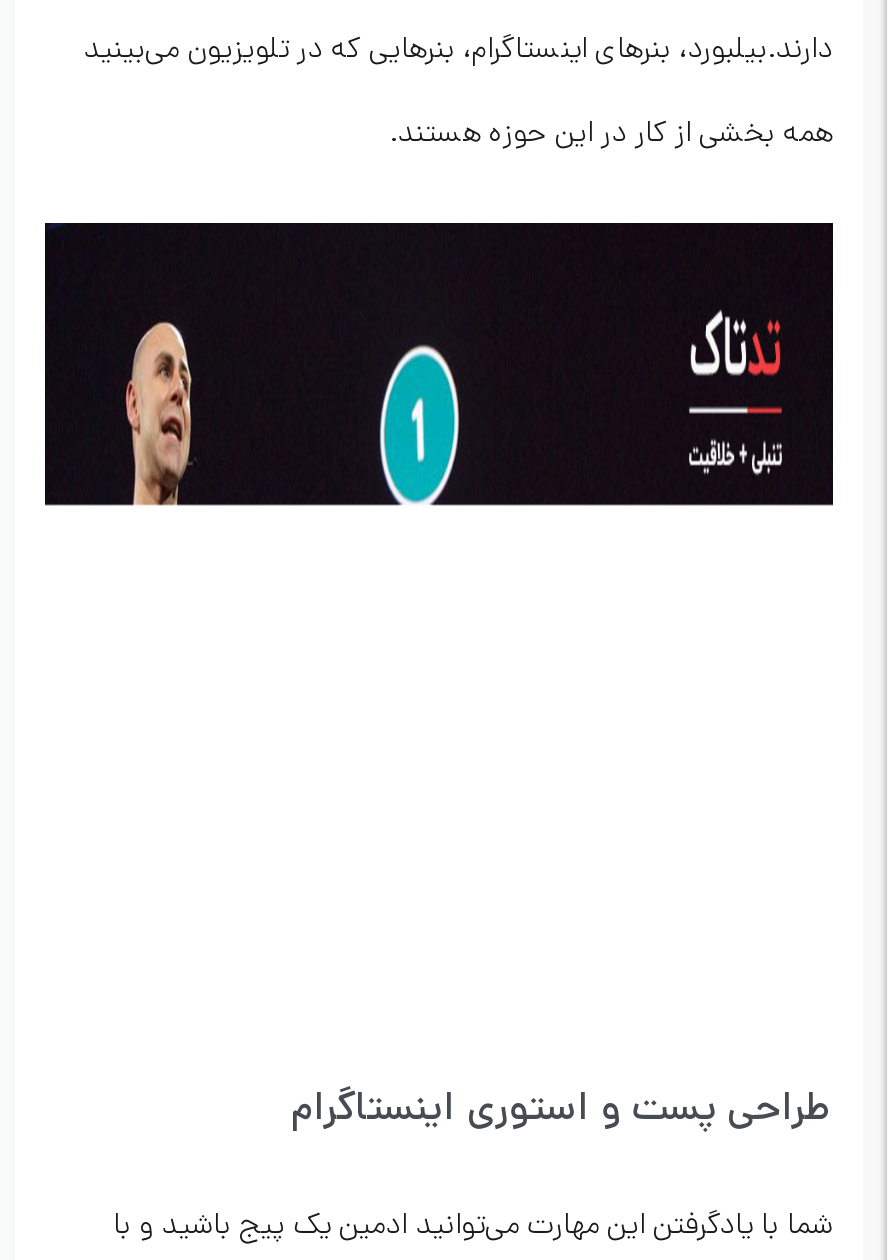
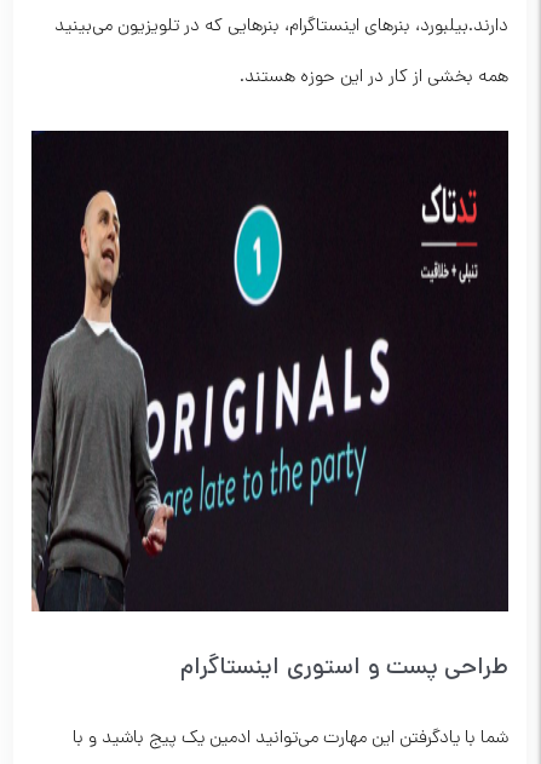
+ [image]
